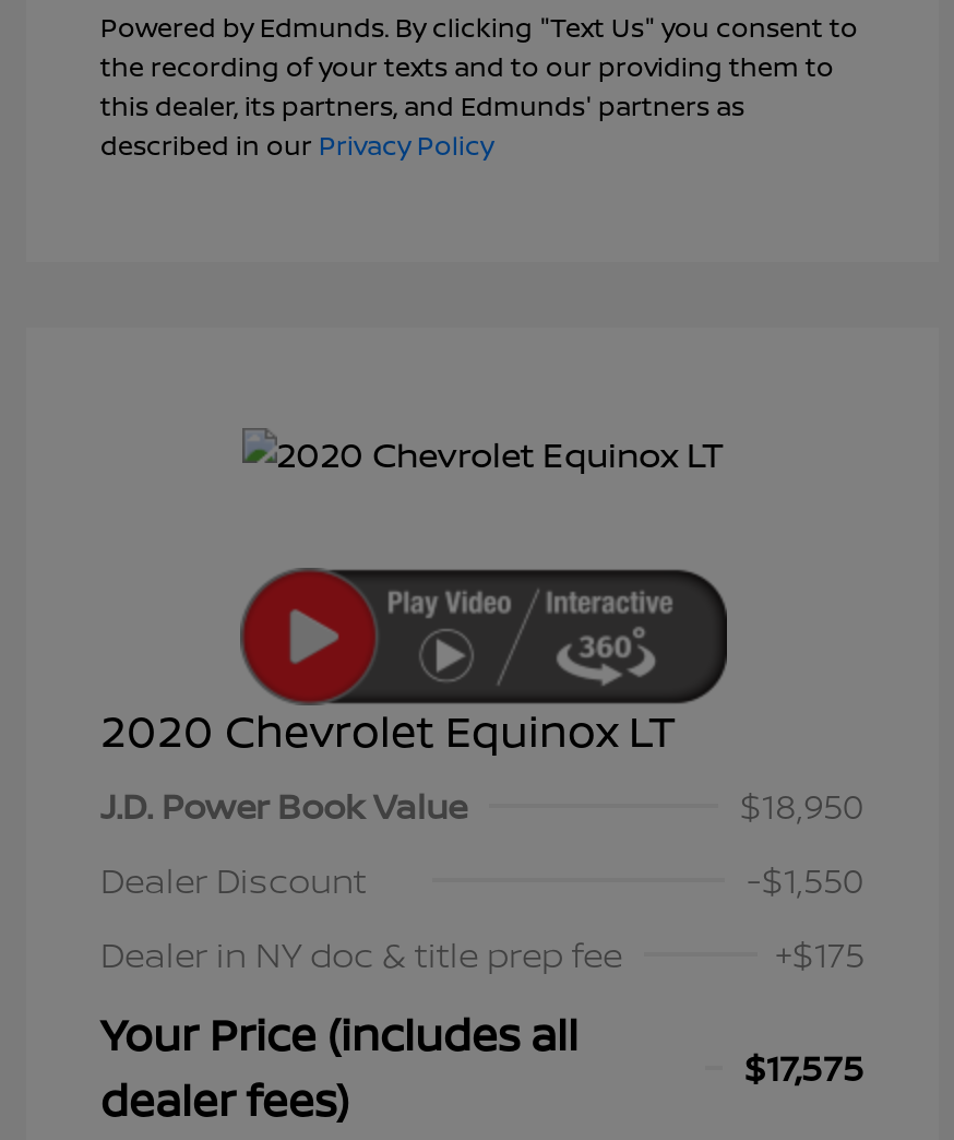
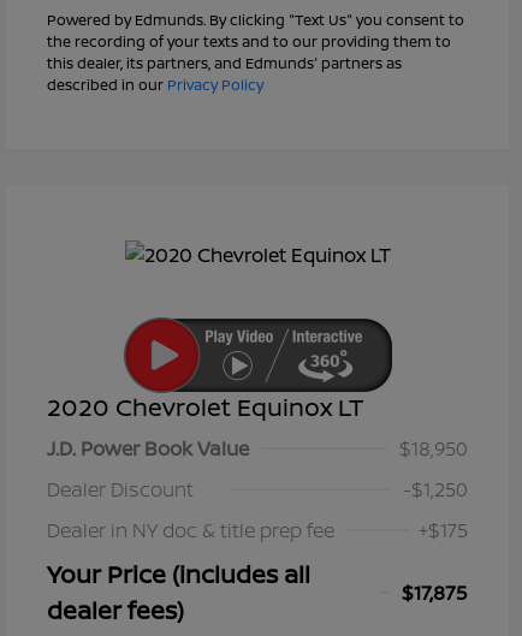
- -$1,550
+ -$1,250

- $17,575
+ $17,875
